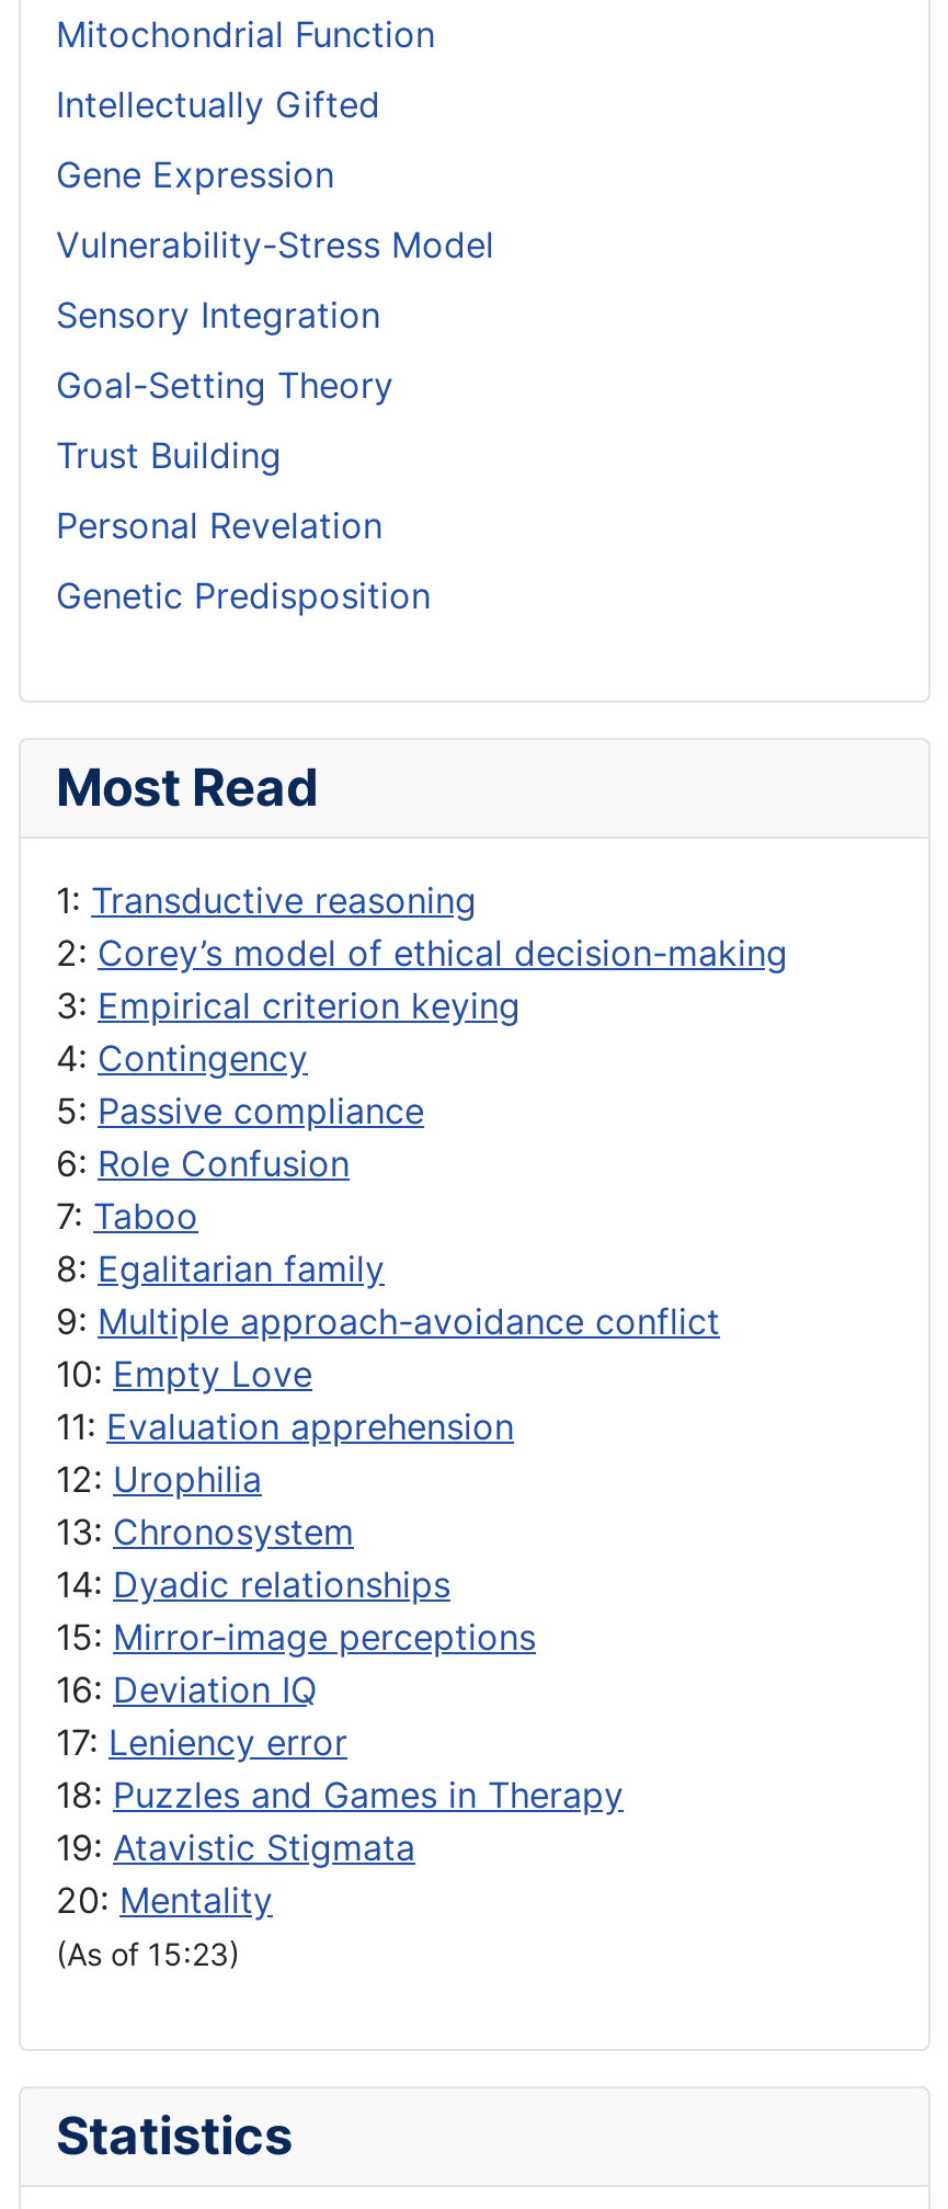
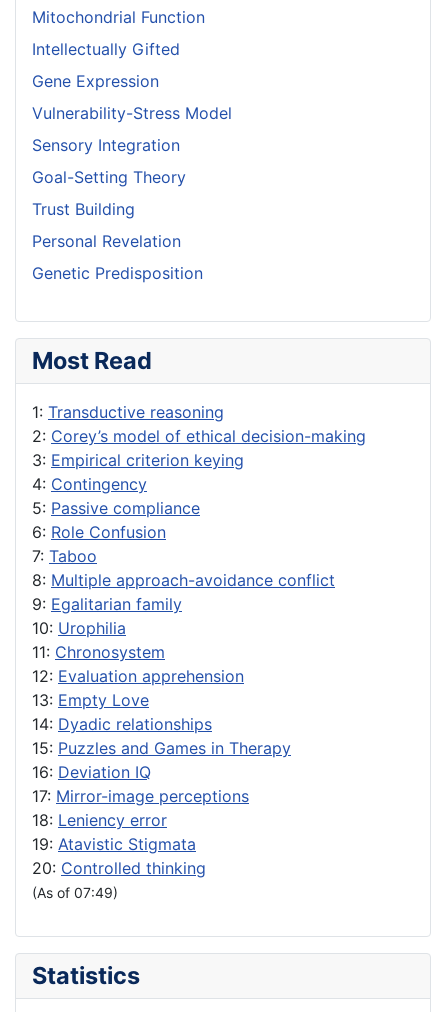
- 8: Egalitarian family
- 9: Multiple approach-avoidance conflict
- 10: Empty Love
- 11: Evaluation apprehension
- 12: Urophilia
- 13: Chronosystem
+ 8: Multiple approach-avoidance conflict
+ 9: Egalitarian family
+ 10: Urophilia
+ 11: Chronosystem
+ 12: Evaluation apprehension
+ 13: Empty Love

- 15: Mirror-image perceptions
+ 15: Puzzles and Games in Therapy

- 17: Leniency error
- 18: Puzzles and Games in Therapy
+ 17: Mirror-image perceptions
+ 18: Leniency error

- 20: Mentality
- (As of 15:23)
+ 20: Controlled thinking
+ (As of 07:49)
